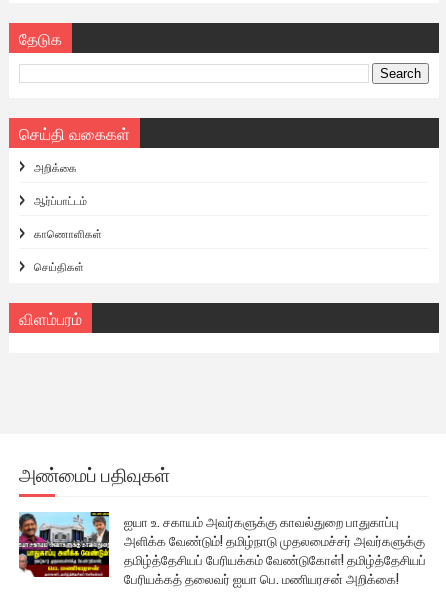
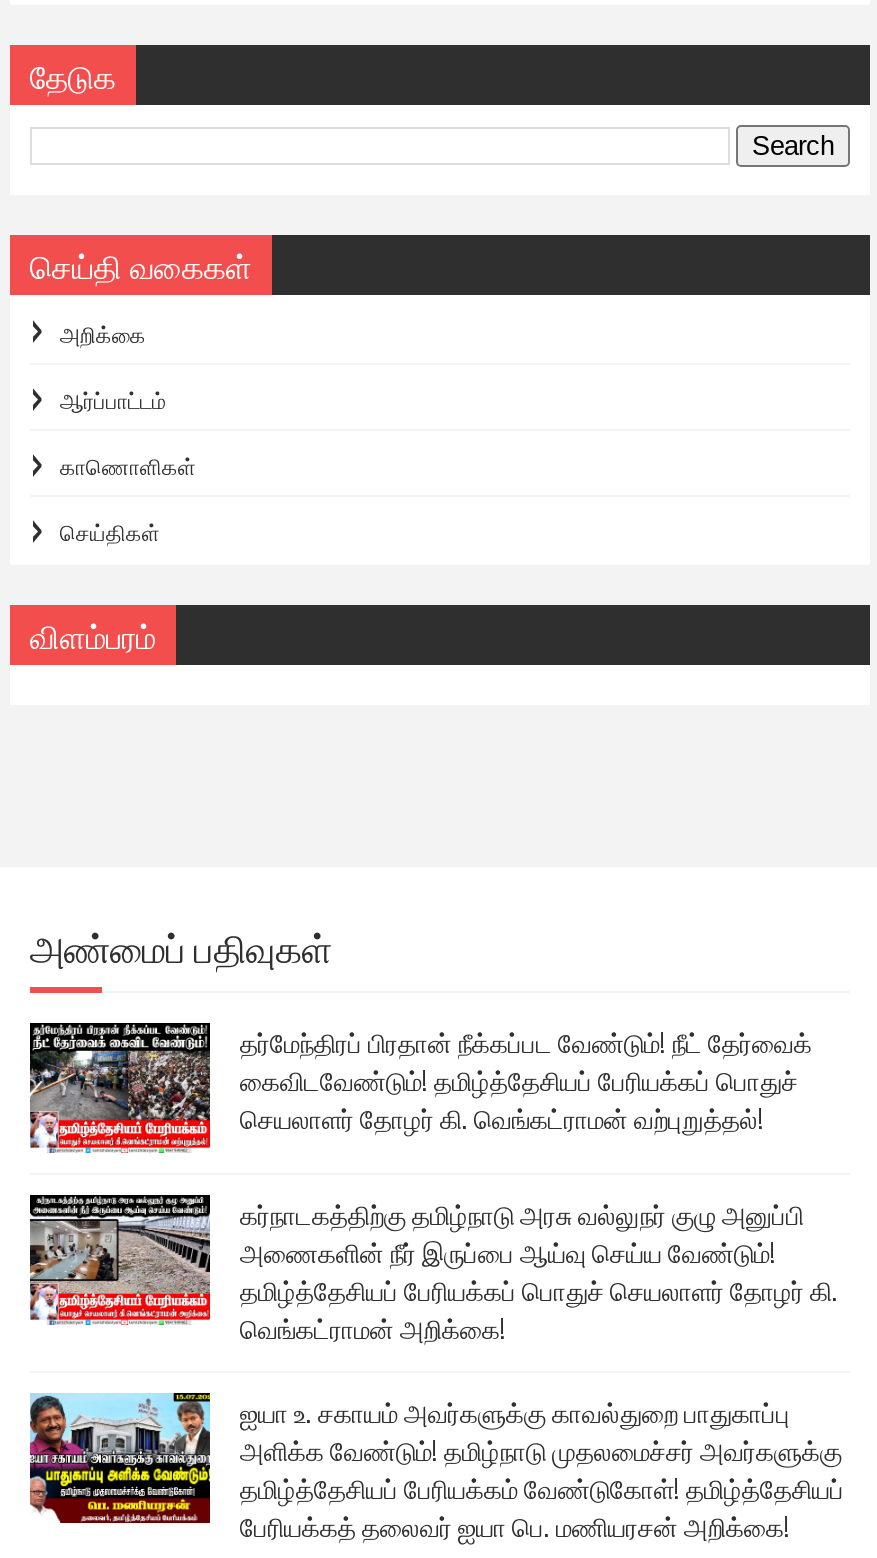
+ [image]
+ தர்மேந்திரப் பிரதான் நீக்கப்பட வேண்டும்! நீட் தேர்வைக்
+ கைவிடவேண்டும்! தமிழ்த்தேசியப் பேரியக்கப் பொதுச்
+ செயலாளர் தோழர் கி. வெங்கட்ராமன் வற்புறுத்தல்!
+ கர்நாடகத்திற்கு தமிழ்நாடு அரசு வல்லுநர் குழு அனுப்பி
+ அணைகளின் நீர் இருப்பை ஆய்வு செய்ய வேண்டும்!
+ தமிழ்த்தேசியப் பேரியக்கப் பொதுச் செயலாளர் தோழர் கி.
+ வெங்கட்ராமன் அறிக்கை!

+ [image]
